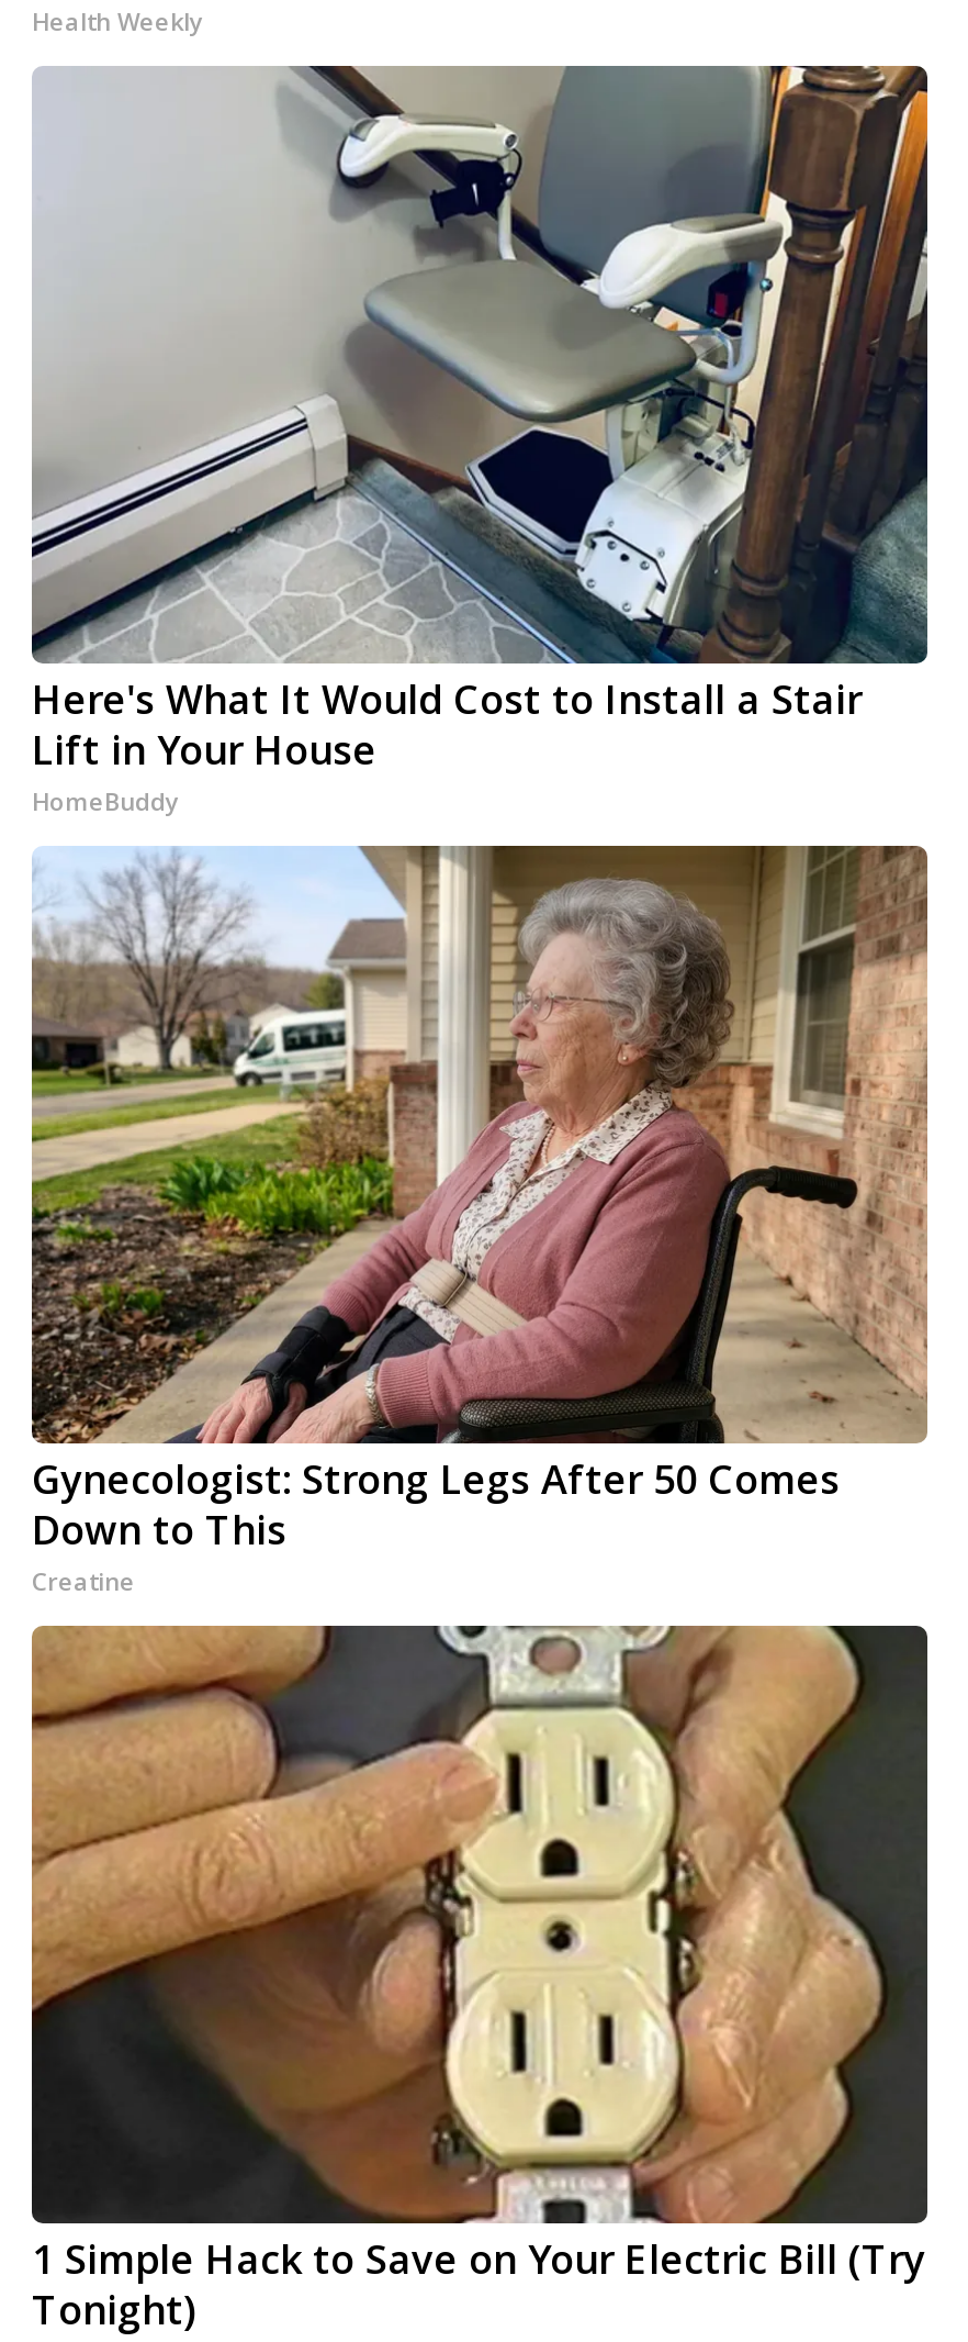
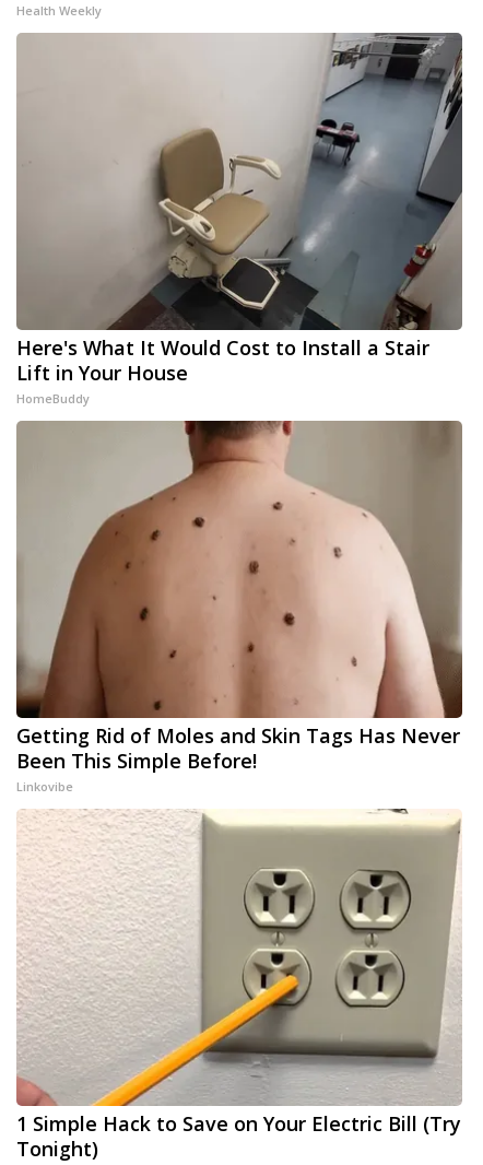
- [image]
+ [image]

- [image]
- Gynecologist: Strong Legs After 50 Comes
- Down to This
- Creatine
+ [image]
+ Getting Rid of Moles and Skin Tags Has Never
+ Been This Simple Before!
+ Linkovibe

- [image]
+ [image]
